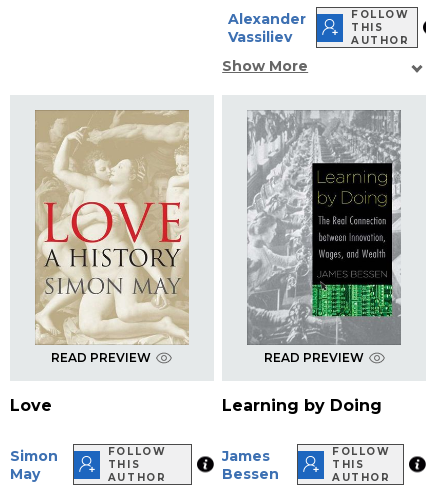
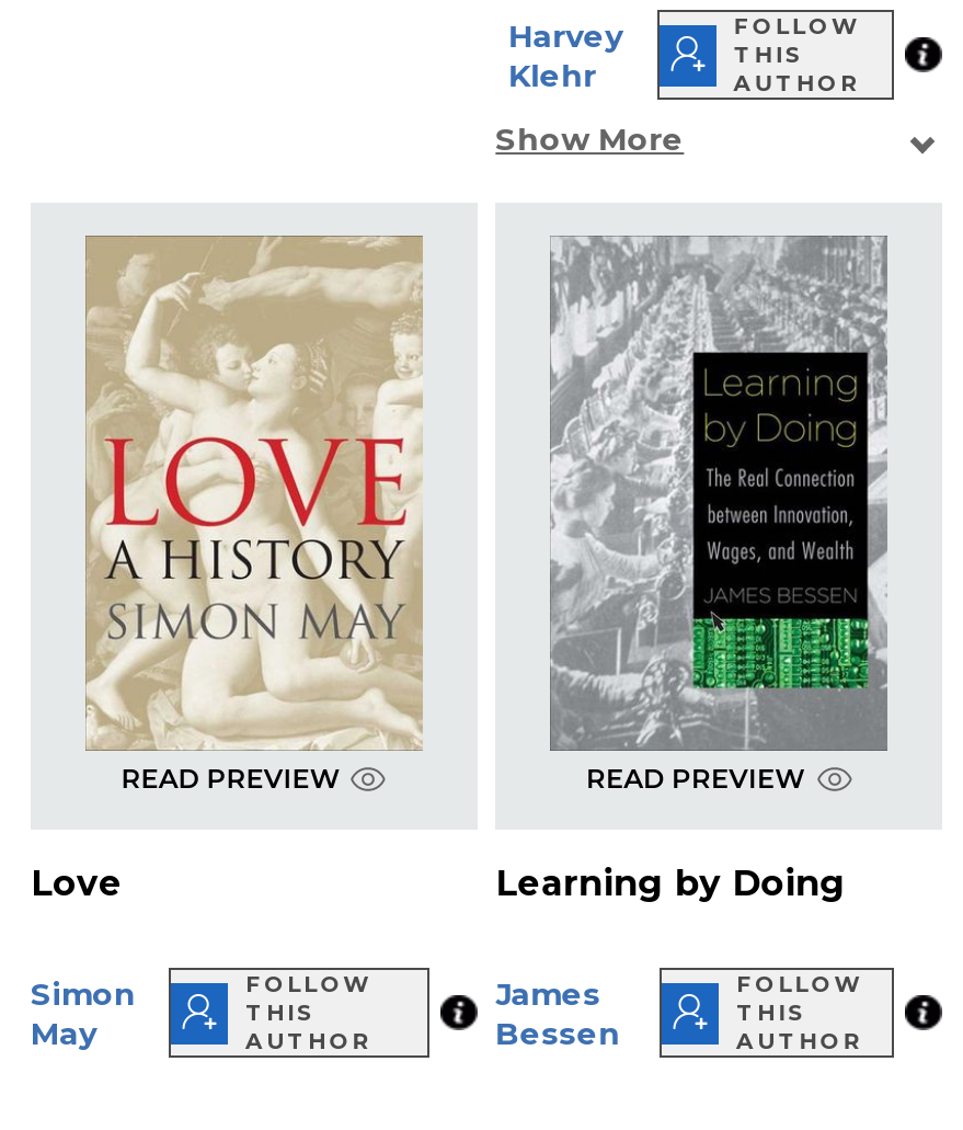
- Alexander
- Vassiliev
+ Harvey
+ Klehr
